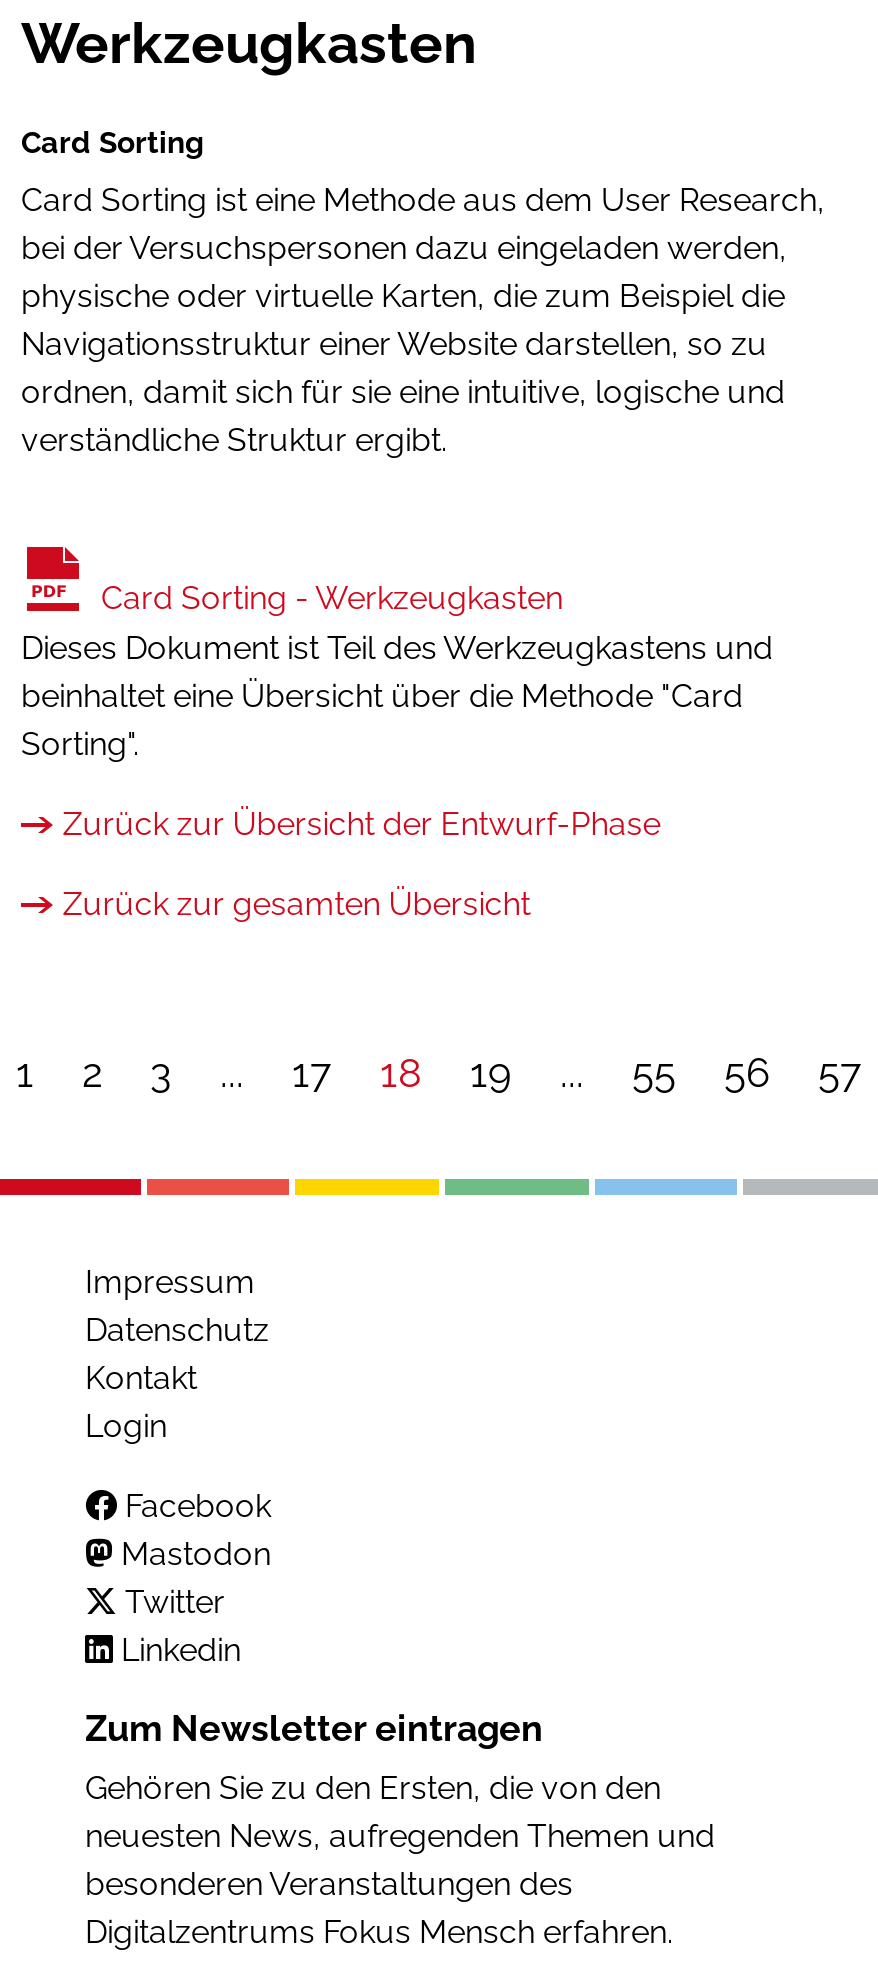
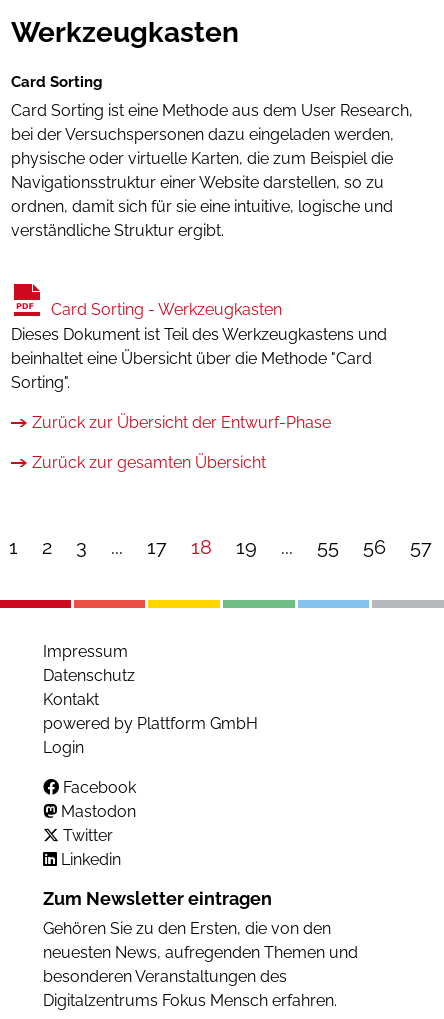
+ powered by Plattform GmbH
